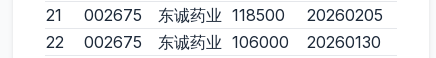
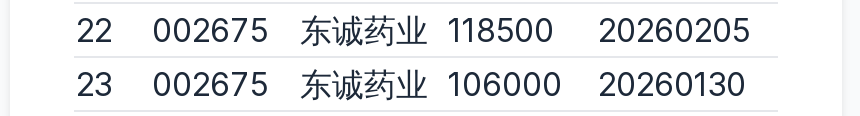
- 21 002675 东诚药业 118500 20260205
+ 22 002675 东诚药业 118500 20260205

- 22 002675 东诚药业 106000 20260130
+ 23 002675 东诚药业 106000 20260130
